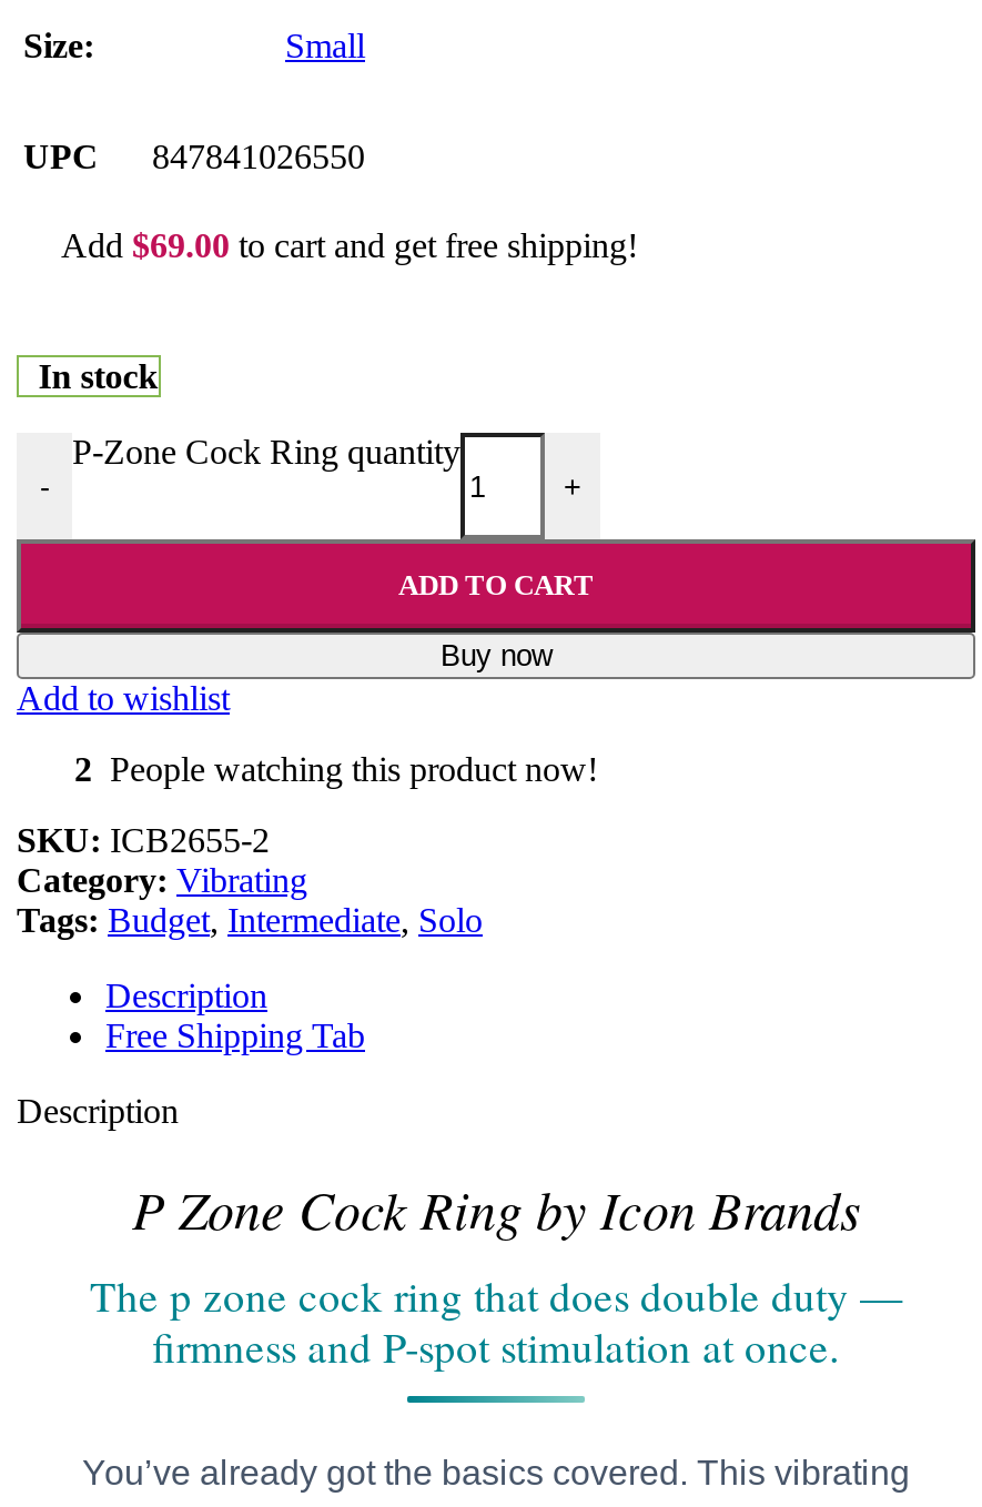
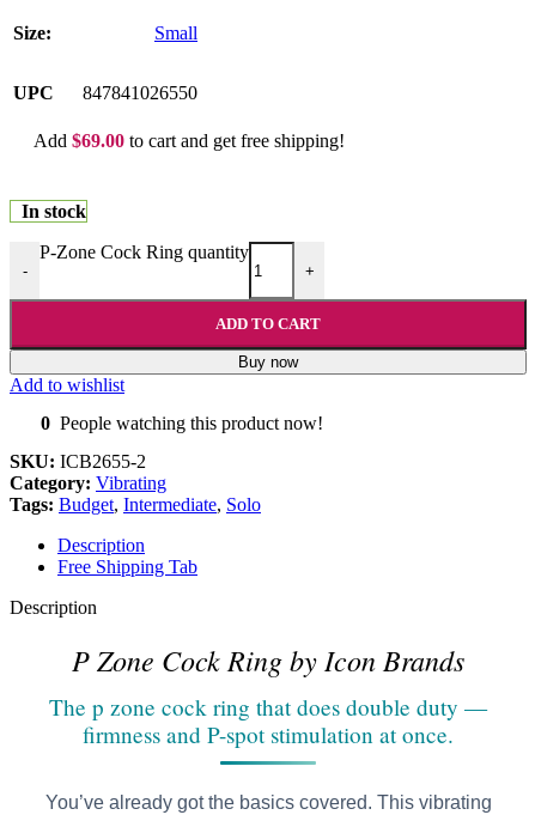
- 2 People watching this product now!
+ 0 People watching this product now!
